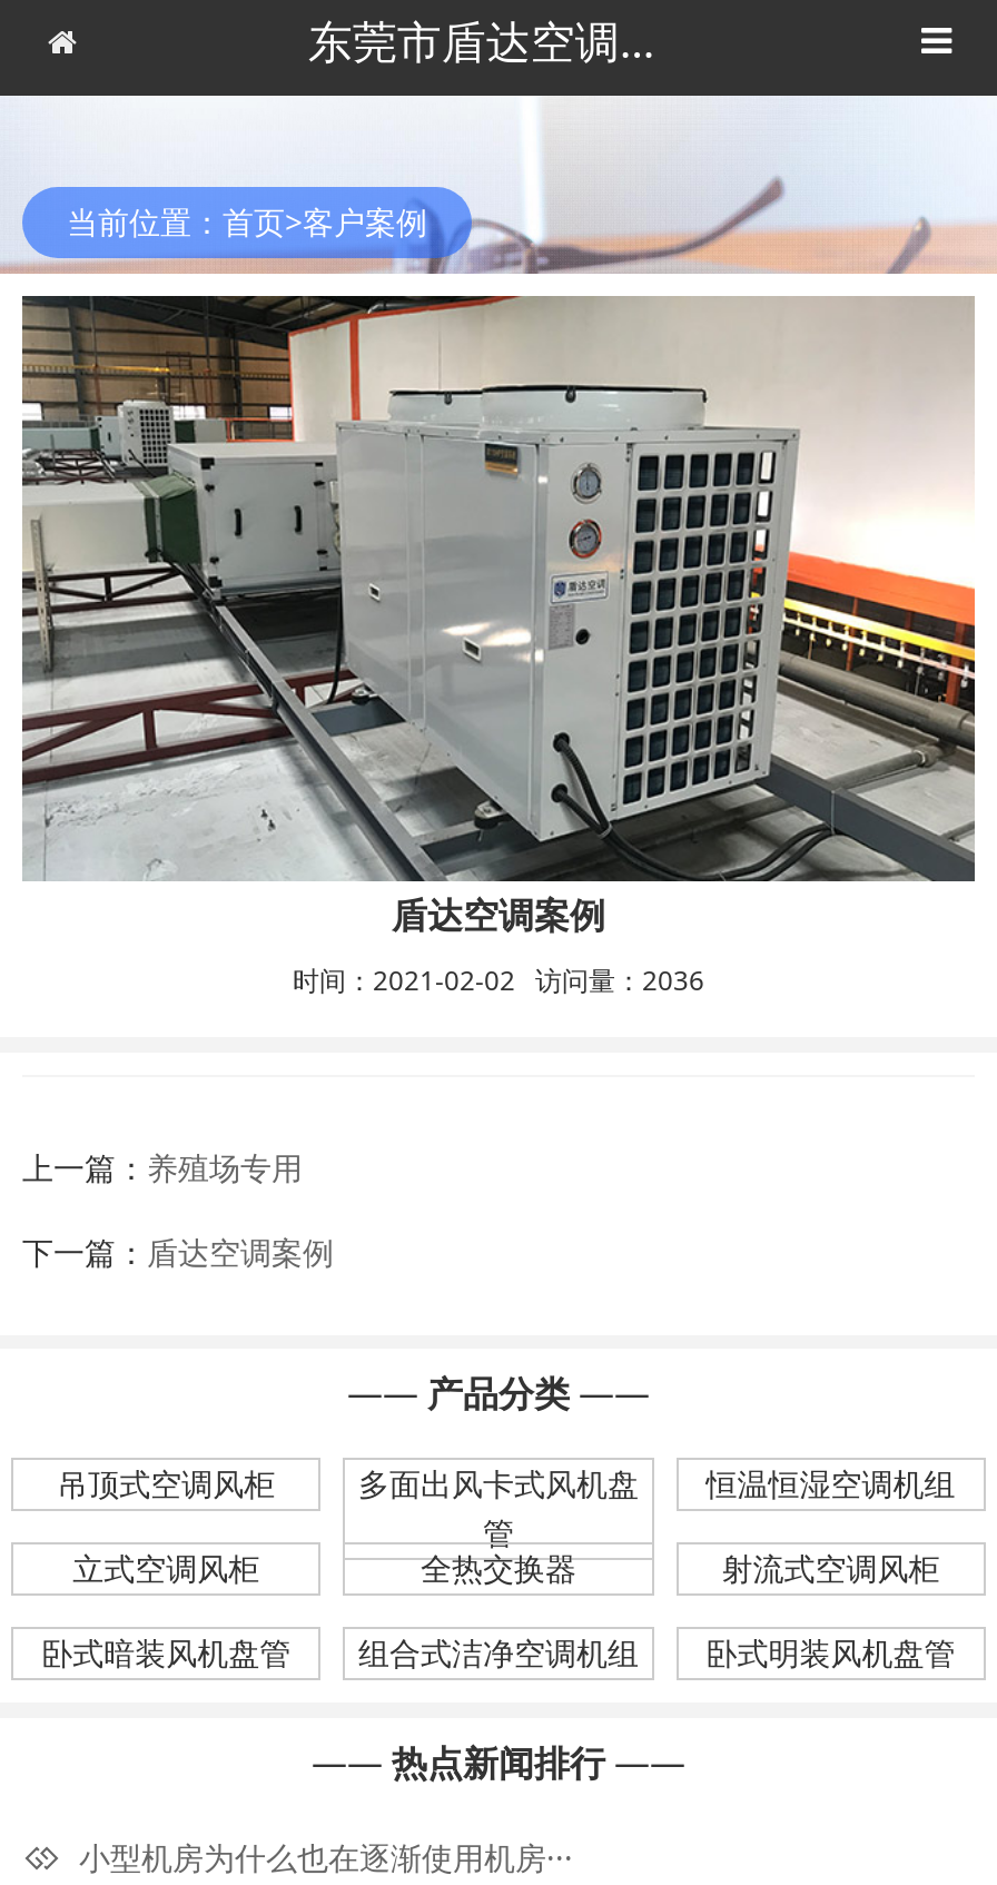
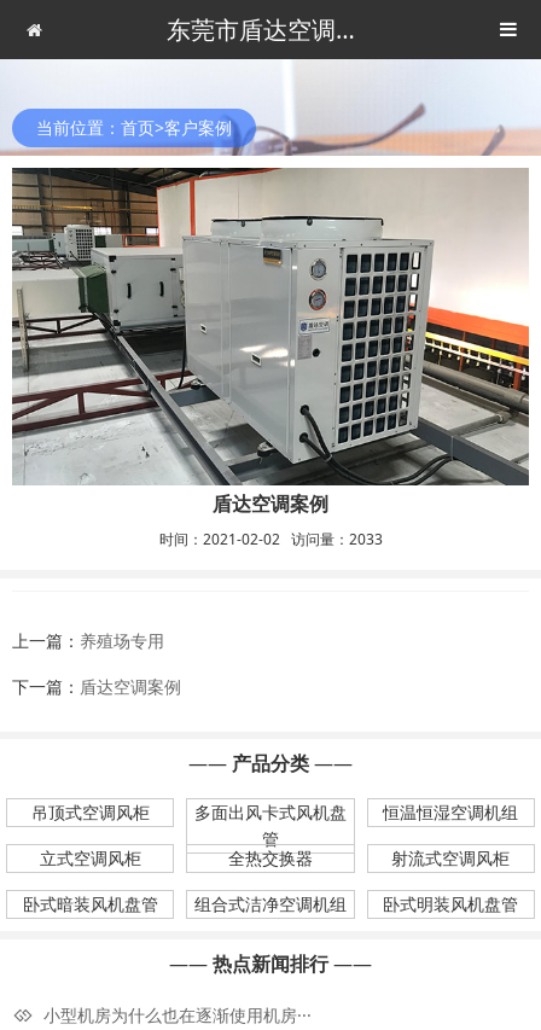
- 时间：2021-02-02 访问量：2036
+ 时间：2021-02-02 访问量：2033
